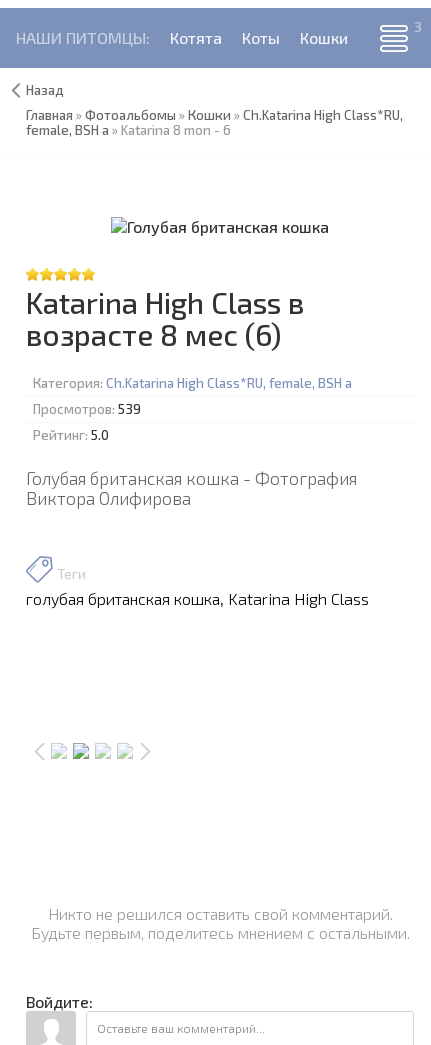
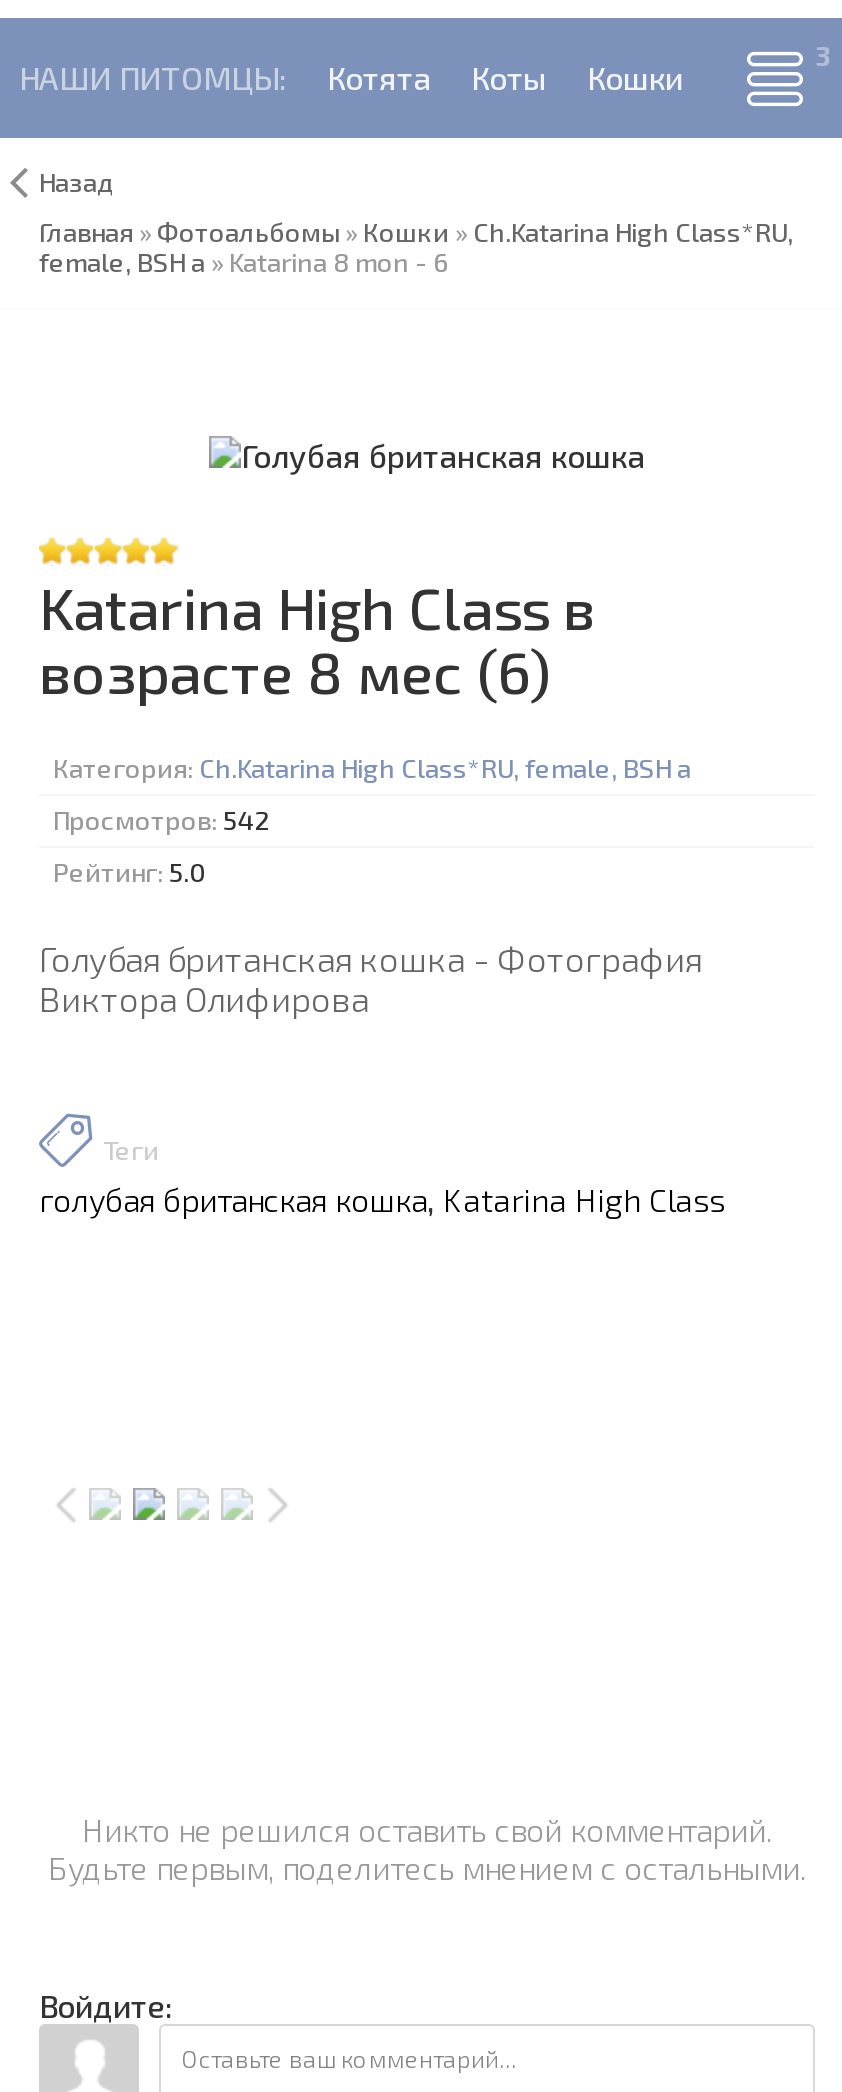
- Просмотров: 539
+ Просмотров: 542
